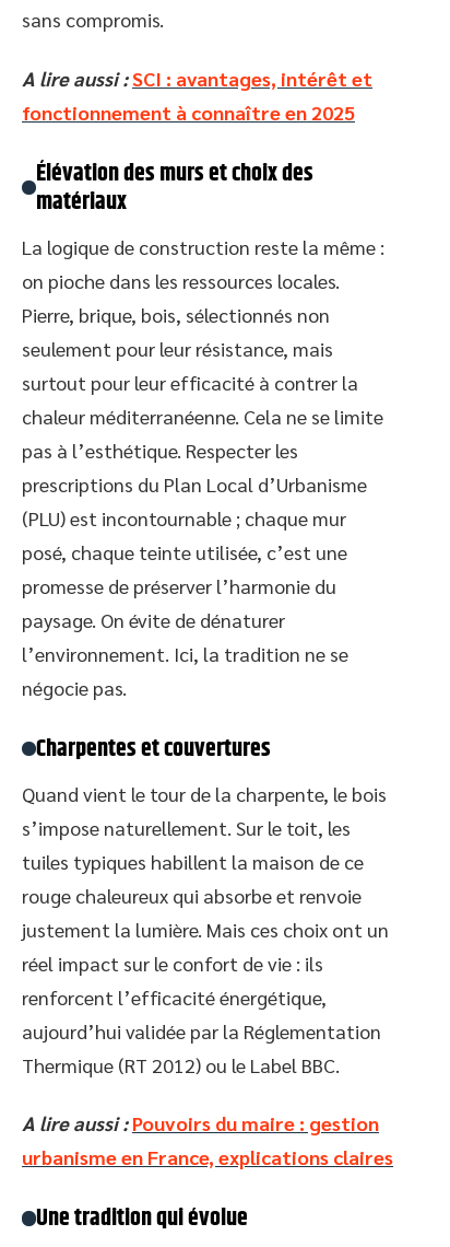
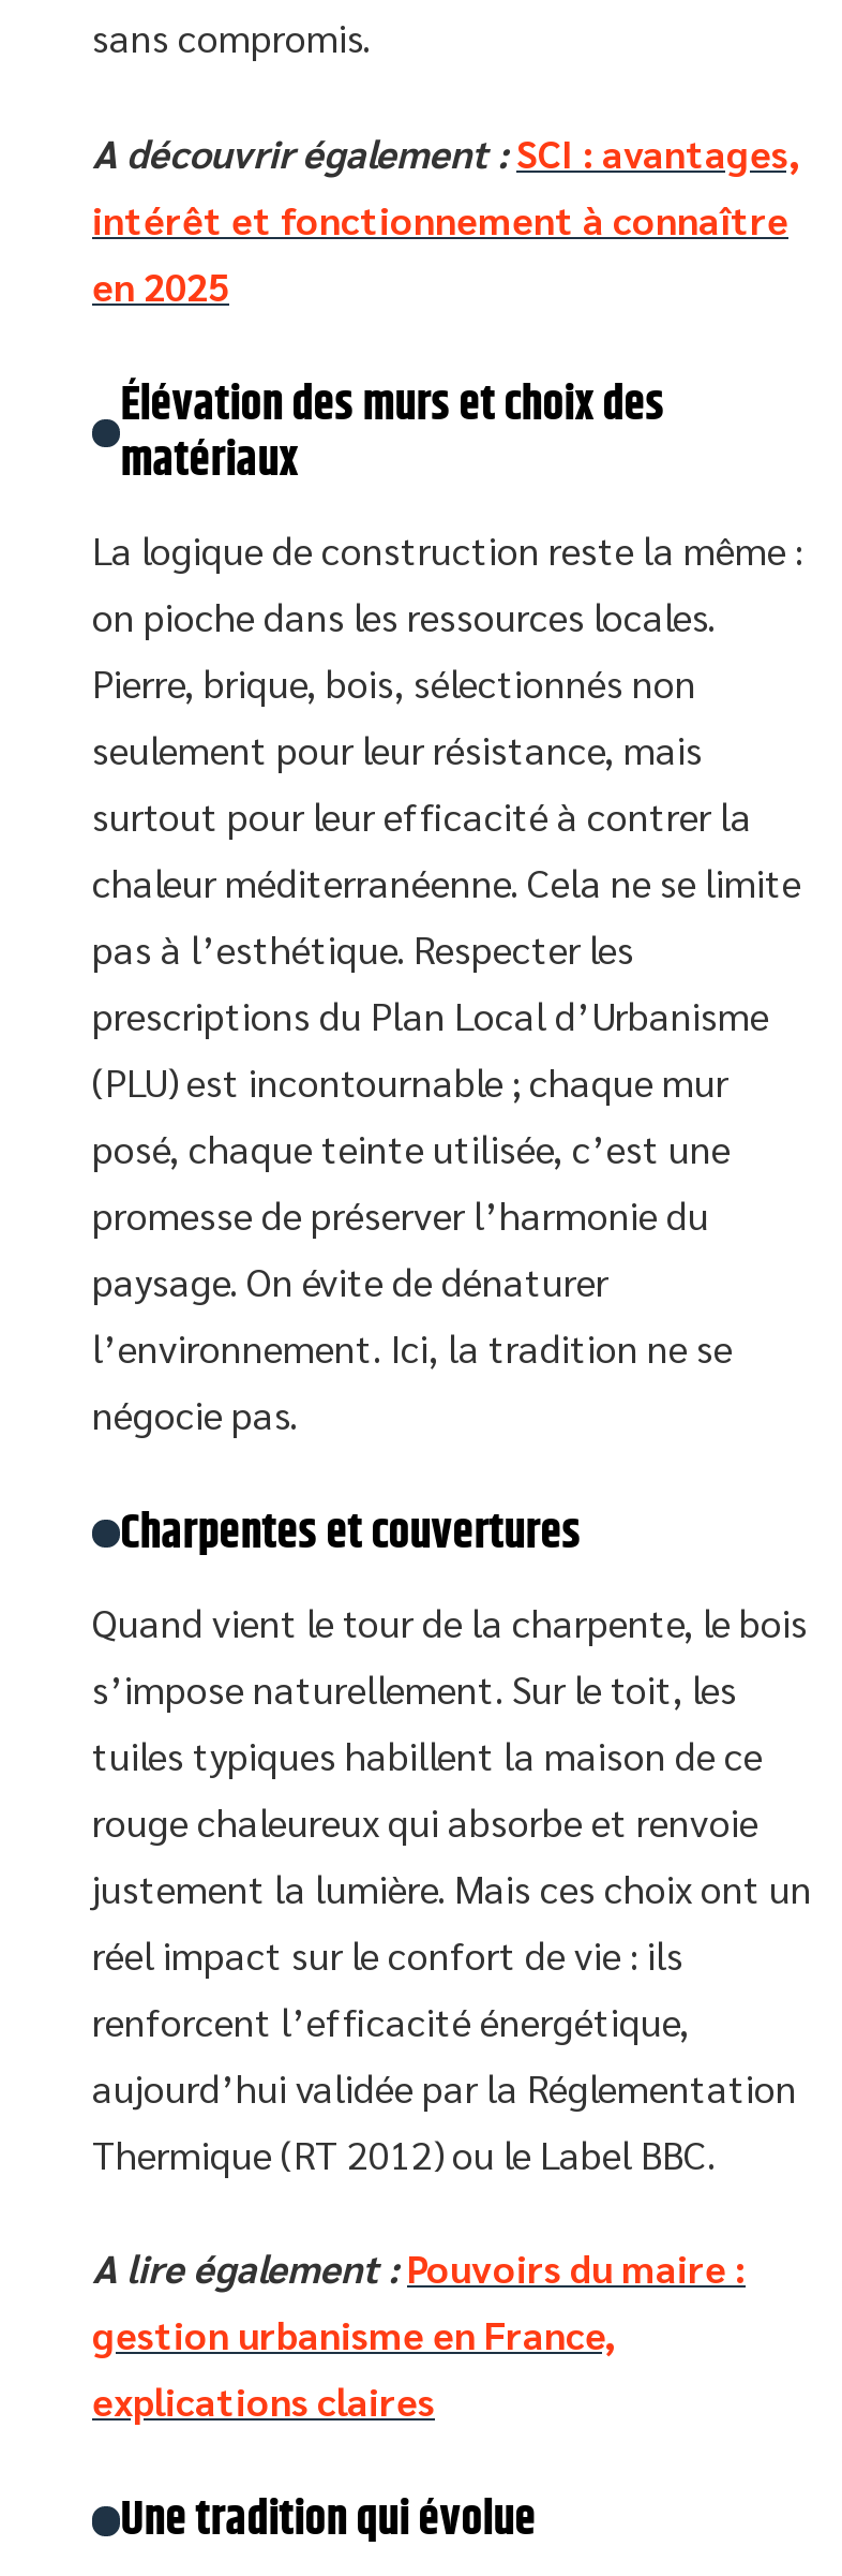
- A lire aussi : SCI : avantages, intérêt et
- fonctionnement à connaître en 2025
+ A découvrir également : SCI : avantages,
+ intérêt et fonctionnement à connaître
+ en 2025

- A lire aussi : Pouvoirs du maire : gestion
- urbanisme en France, explications claires
+ A lire également : Pouvoirs du maire :
+ gestion urbanisme en France,
+ explications claires
